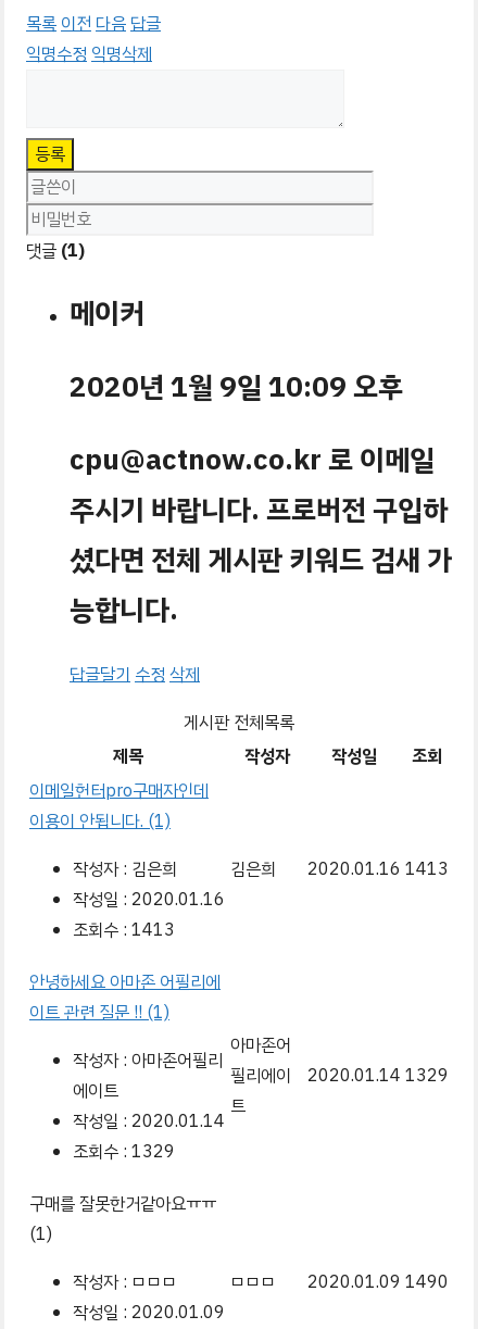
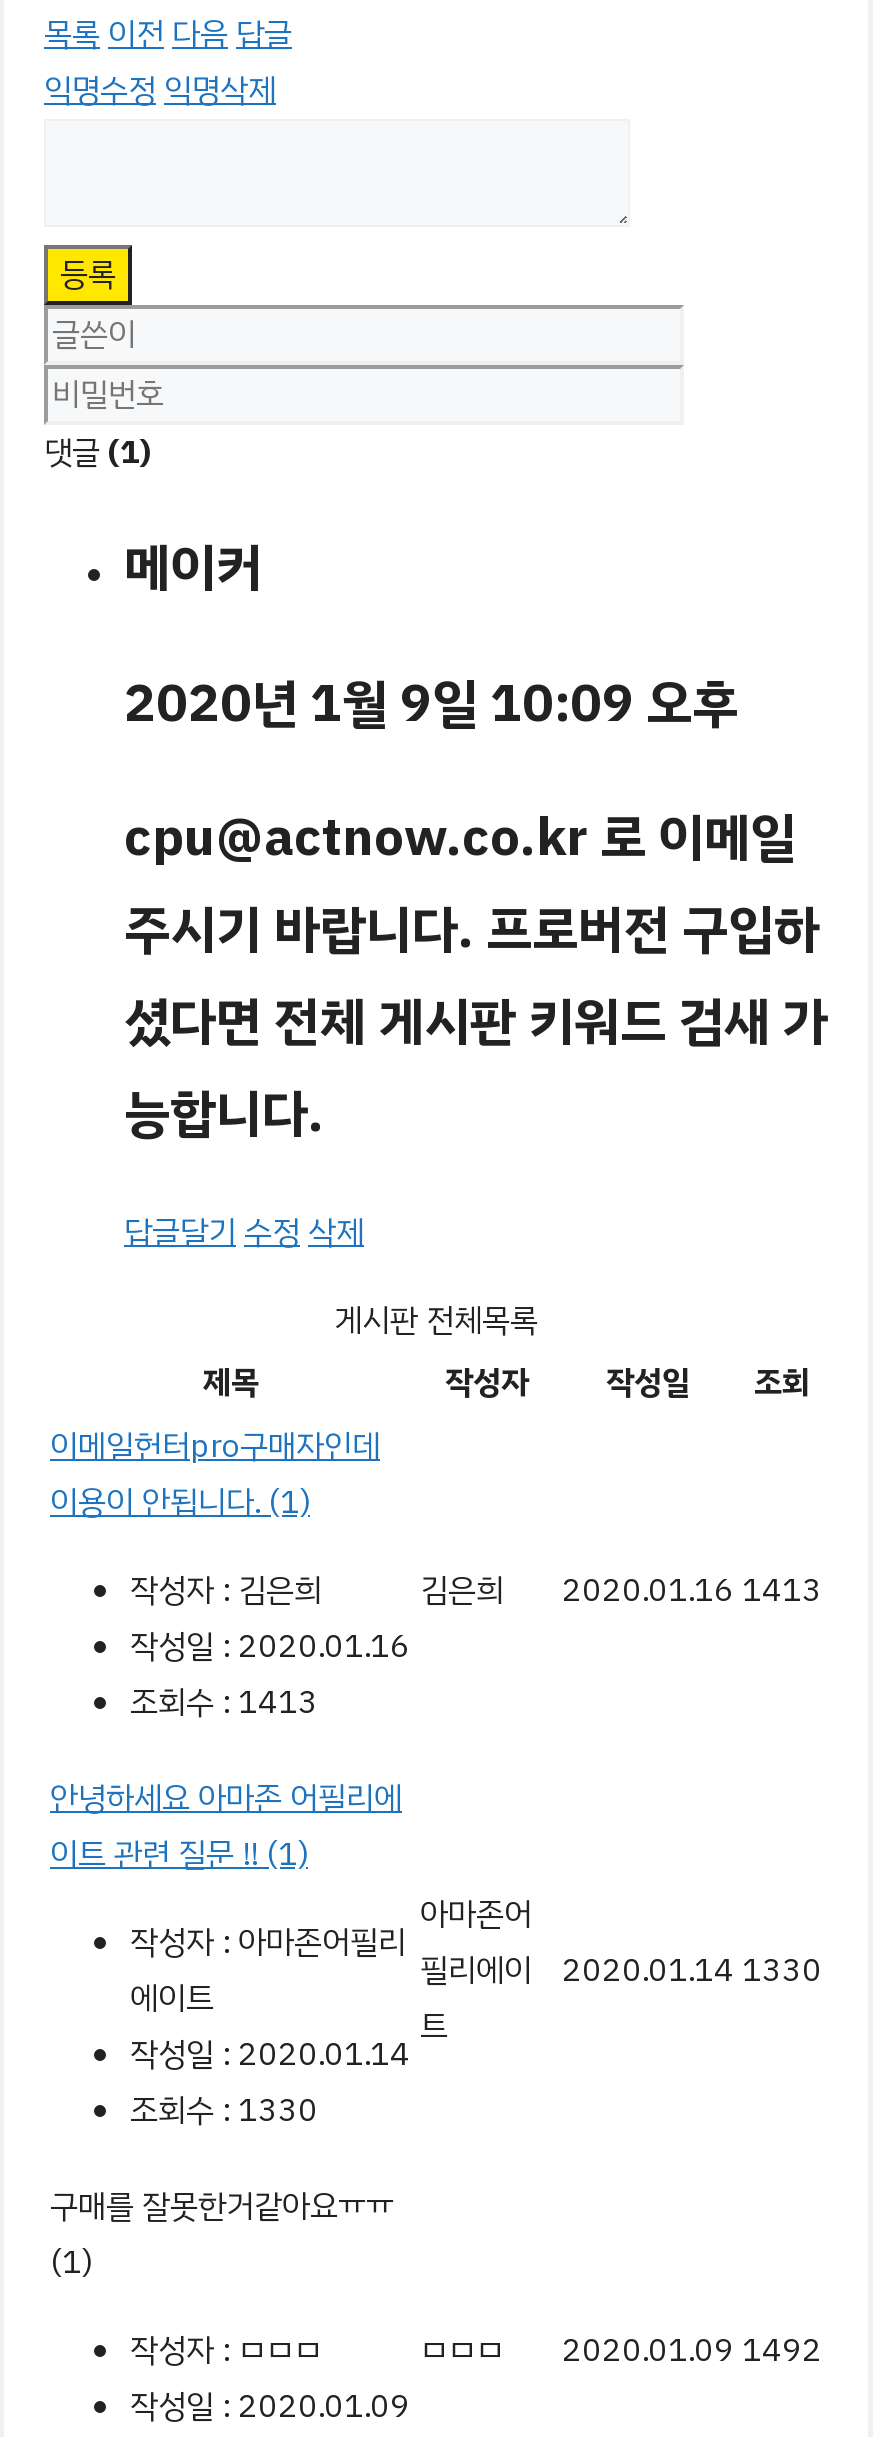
- 필리에이 2020.01.14 1329
+ 필리에이 2020.01.14 1330

- 조회수 : 1329
+ 조회수 : 1330

- 2020.01.09 1490
+ 2020.01.09 1492
